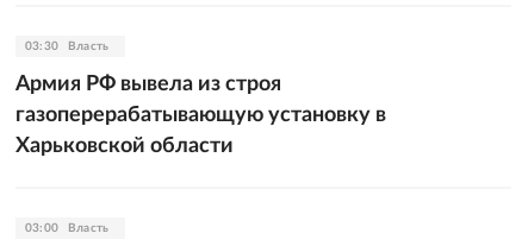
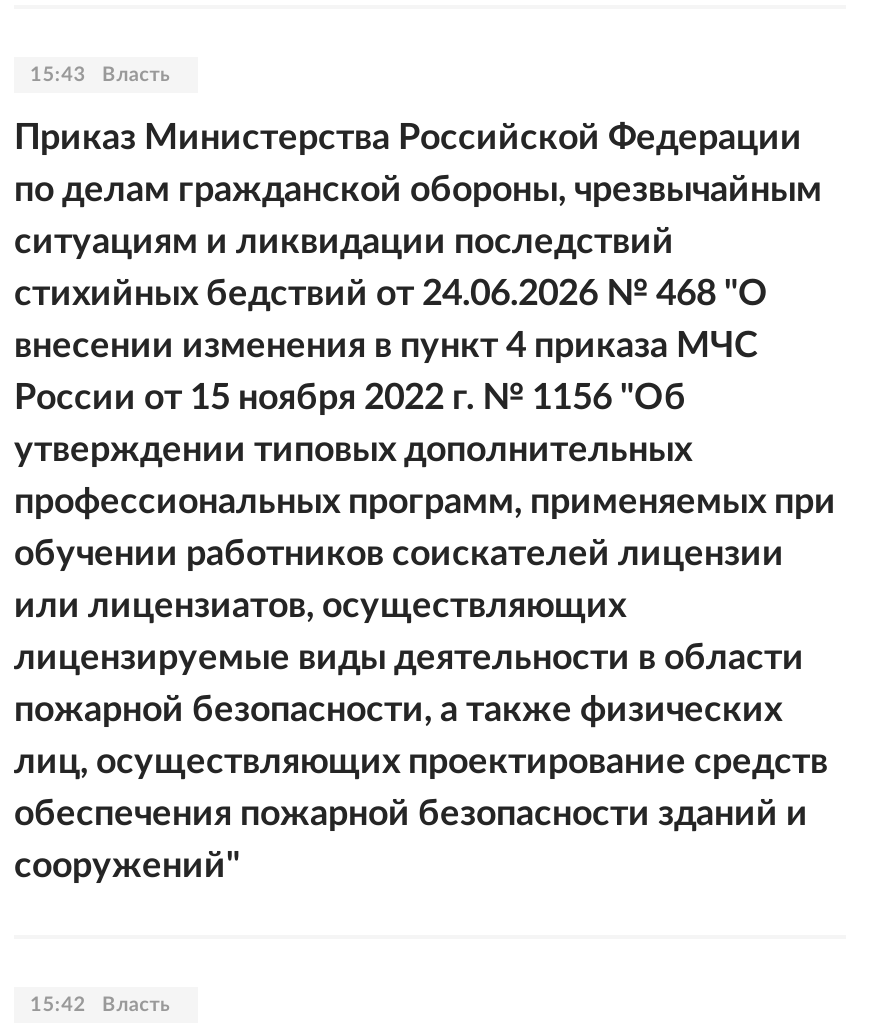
- 03:30 Власть
+ 15:43 Власть

- Армия РФ вывела из строя
- газоперерабатывающую установку в
- Харьковской области
+ Приказ Министерства Российской Федерации
+ по делам гражданской обороны, чрезвычайным
+ ситуациям и ликвидации последствий
+ стихийных бедствий от 24.06.2026 № 468 "О
+ внесении изменения в пункт 4 приказа МЧС
+ России от 15 ноября 2022 г. № 1156 "Об
+ утверждении типовых дополнительных
+ профессиональных программ, применяемых при
+ обучении работников соискателей лицензии
+ или лицензиатов, осуществляющих
+ лицензируемые виды деятельности в области
+ пожарной безопасности, а также физических
+ лиц, осуществляющих проектирование средств
+ обеспечения пожарной безопасности зданий и
+ сооружений"

- 03:00 Власть
+ 15:42 Власть
